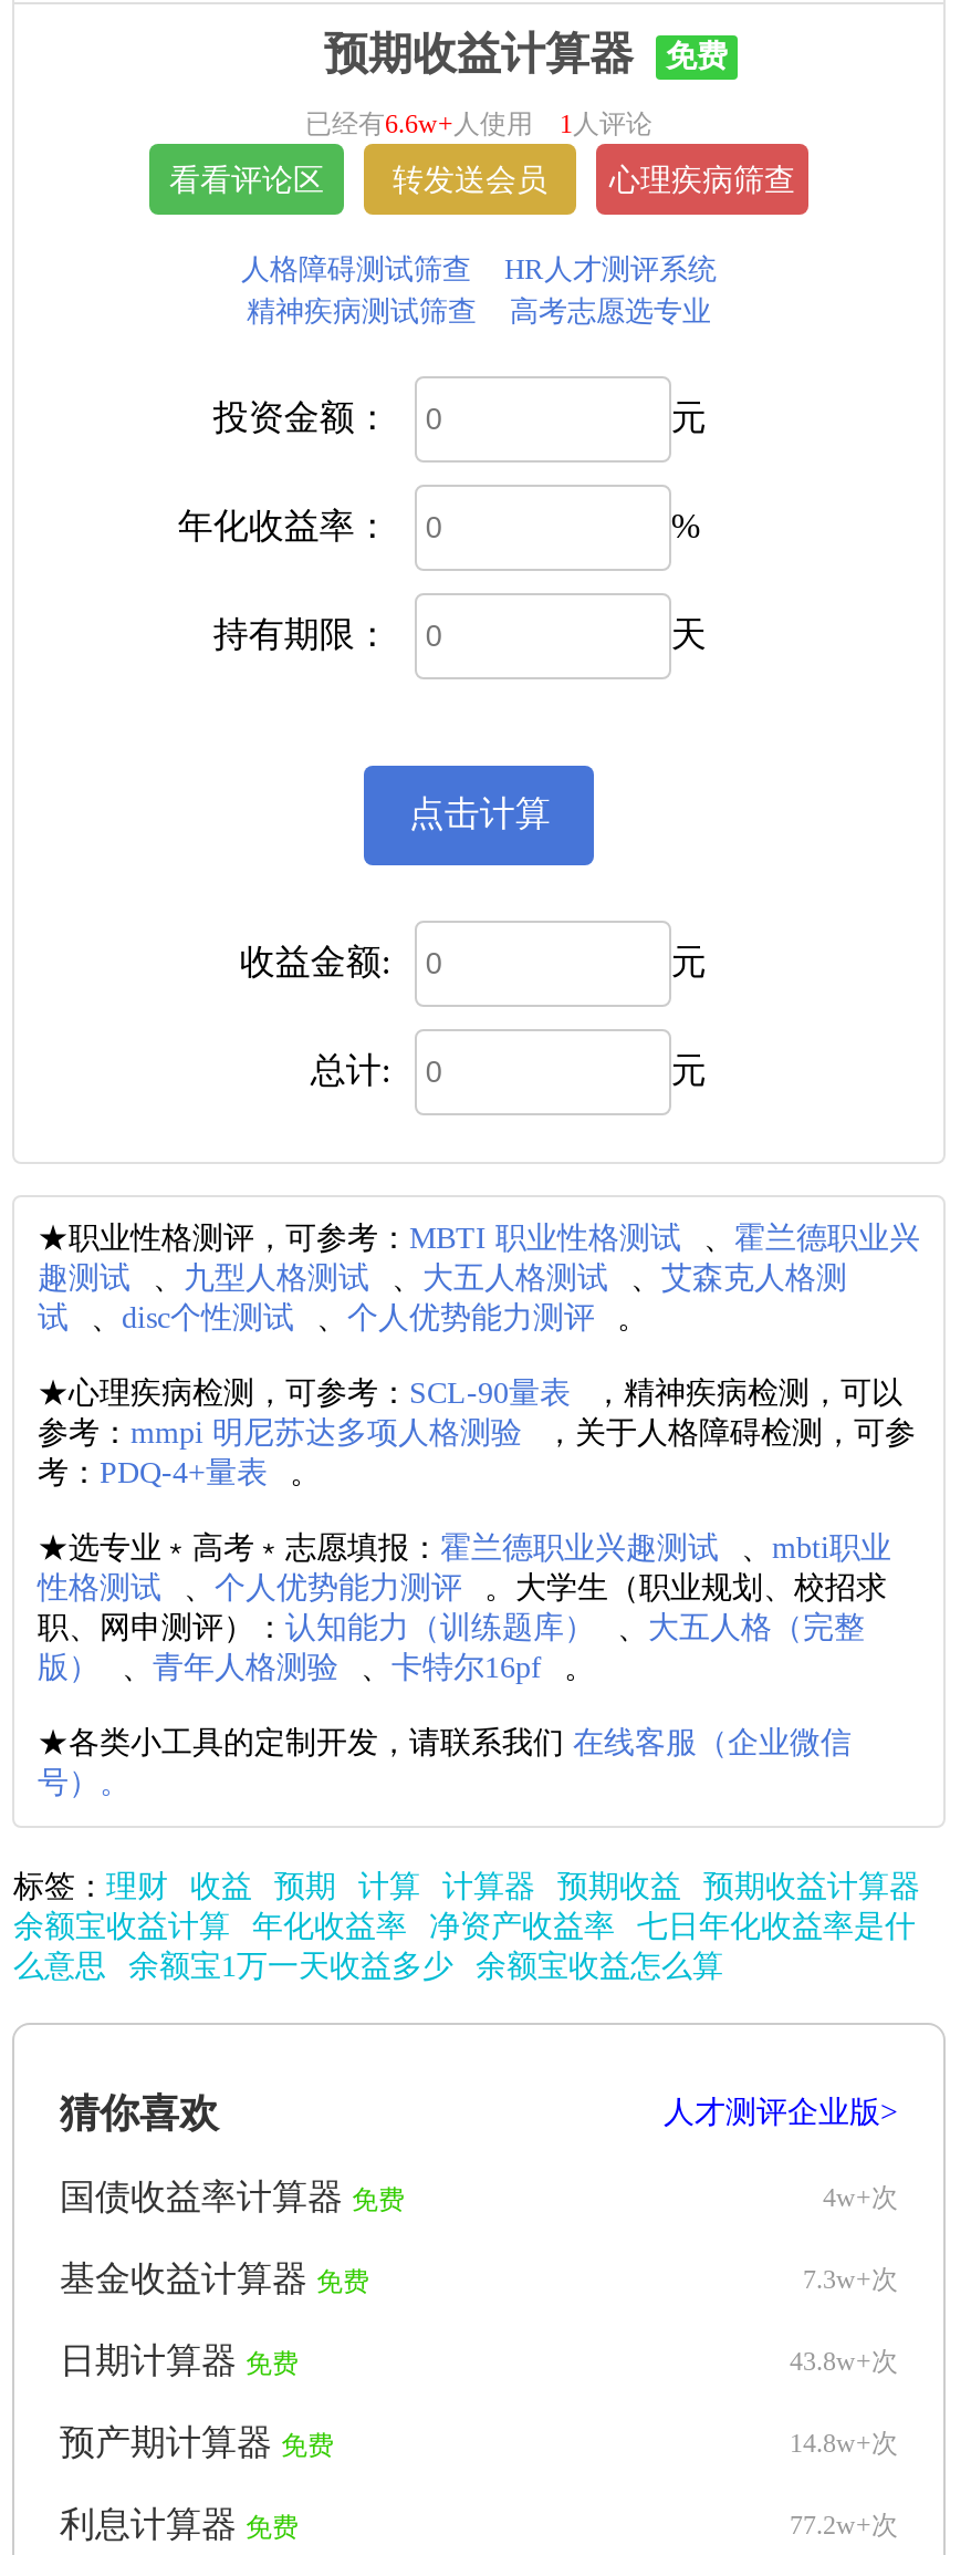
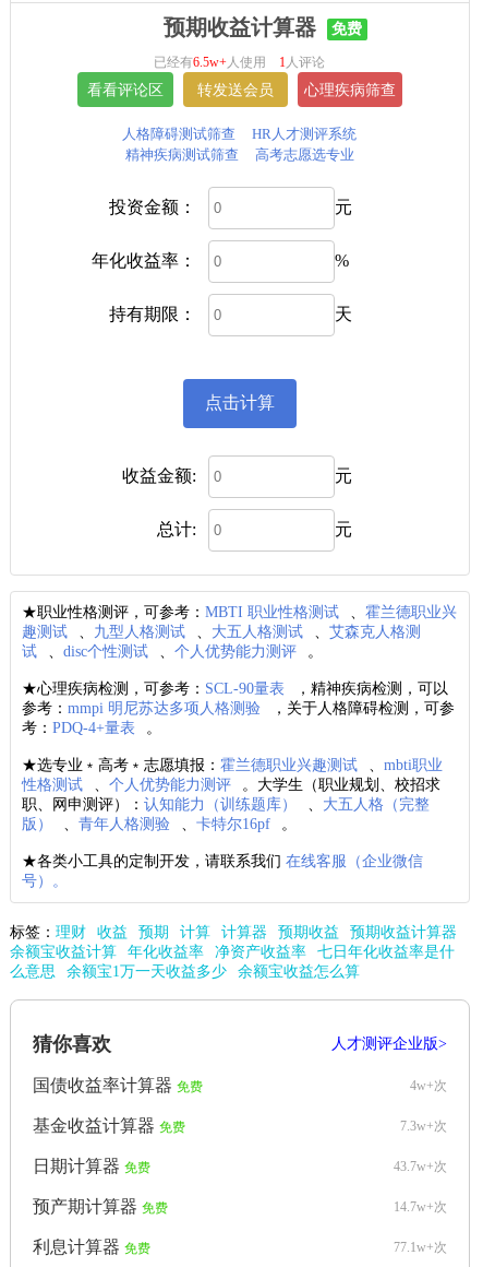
- 已经有6.6w+人使用
+ 已经有6.5w+人使用

- 43.8w+次
+ 43.7w+次

- 14.8w+次
+ 14.7w+次

- 77.2w+次
+ 77.1w+次
